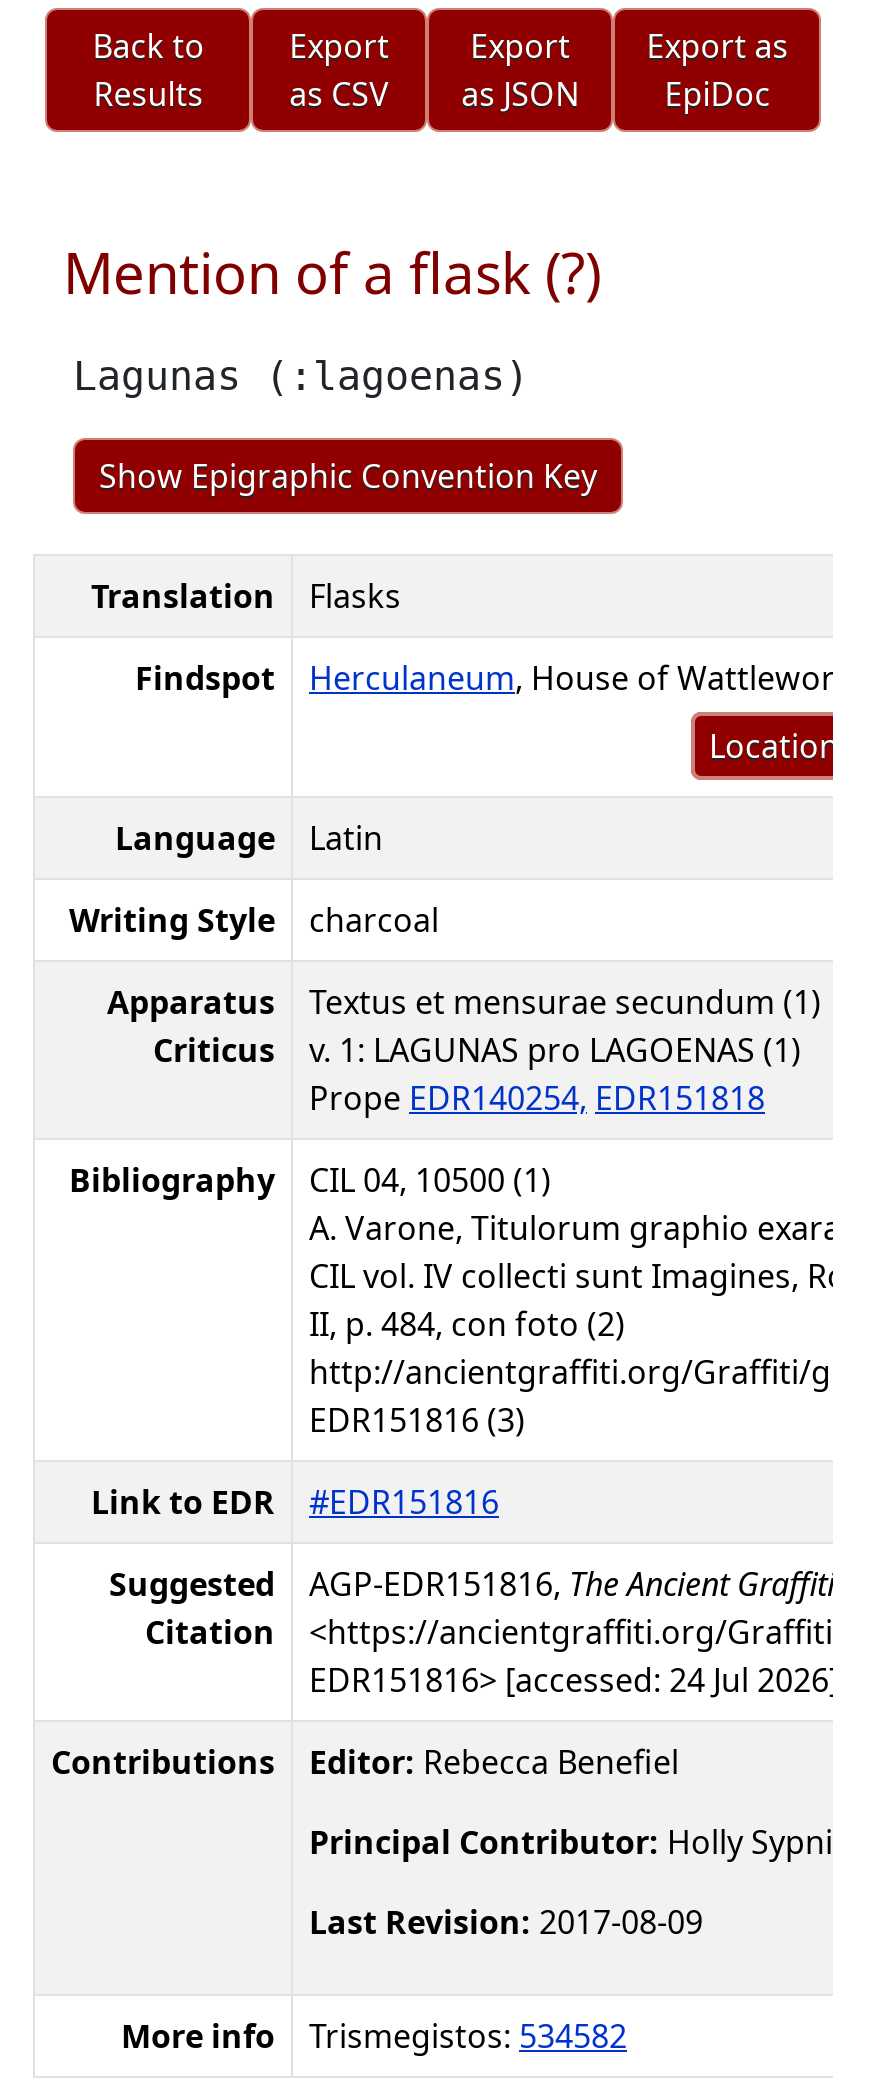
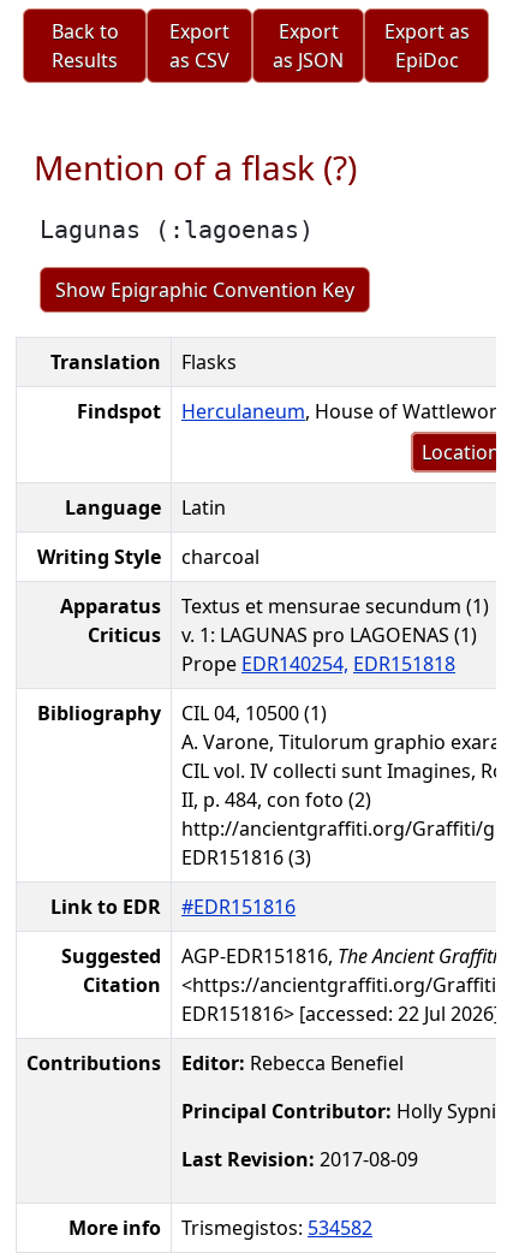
- EDR151816> [accessed: 24 Jul 2026]
+ EDR151816> [accessed: 22 Jul 2026]
